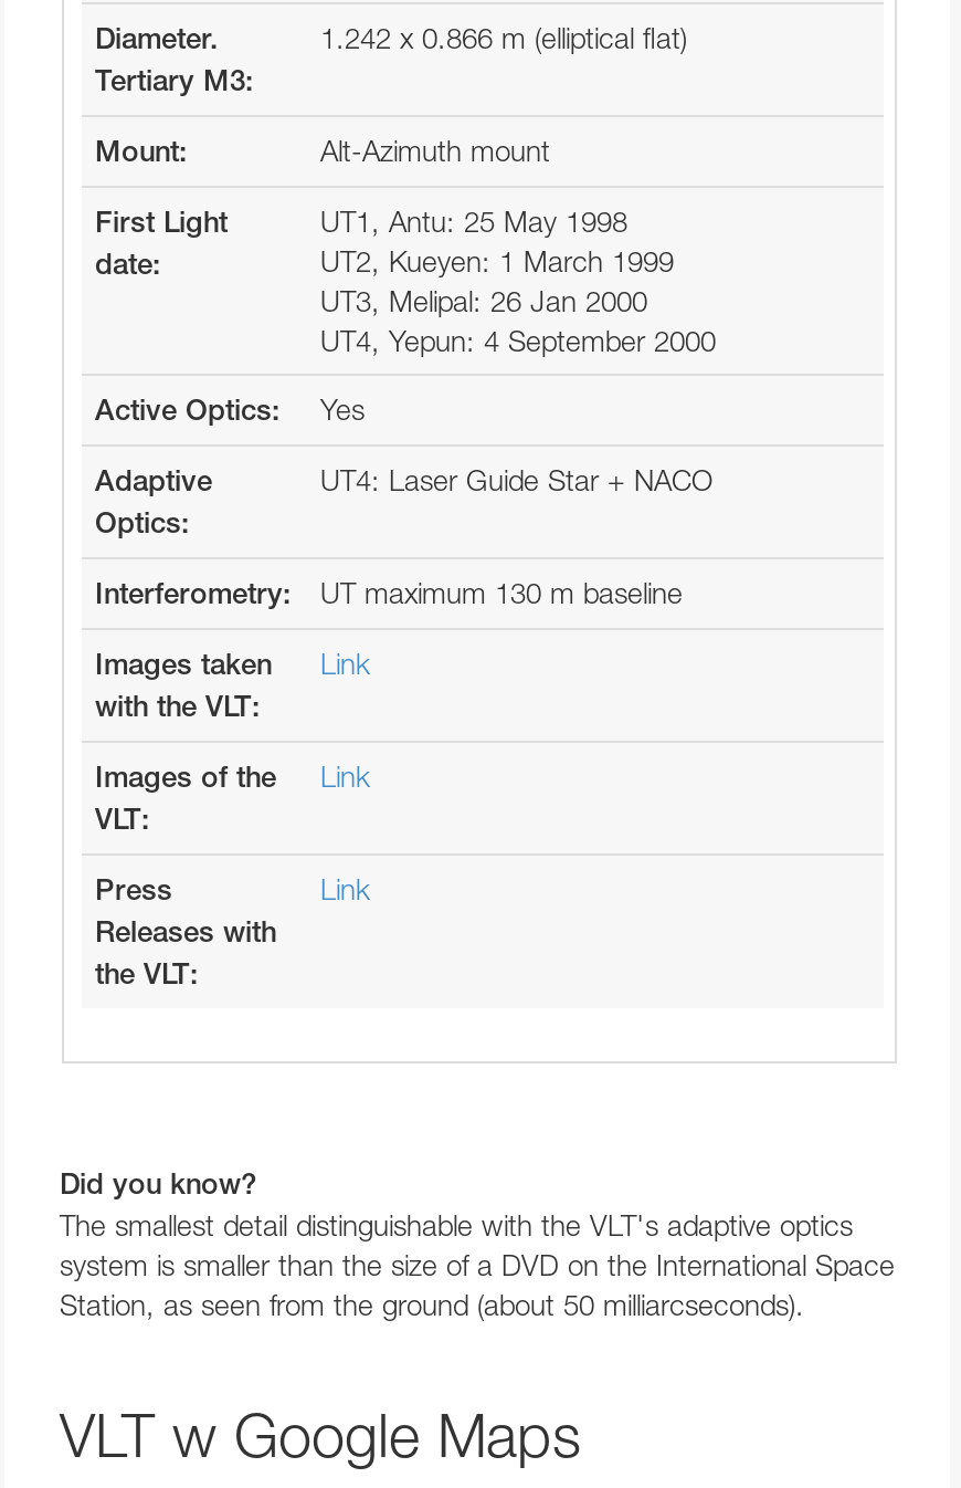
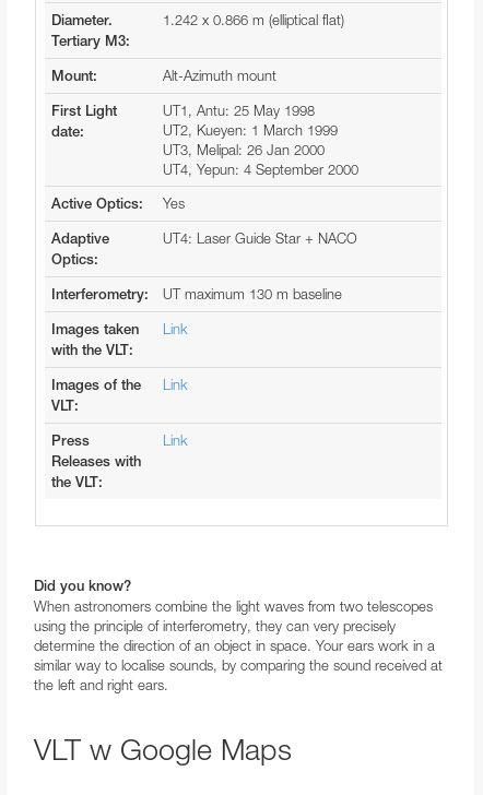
- The smallest detail distinguishable with the VLT's adaptive optics
- system is smaller than the size of a DVD on the International Space
- Station, as seen from the ground (about 50 milliarcseconds).
+ When astronomers combine the light waves from two telescopes
+ using the principle of interferometry, they can very precisely
+ determine the direction of an object in space. Your ears work in a
+ similar way to localise sounds, by comparing the sound received at
+ the left and right ears.
